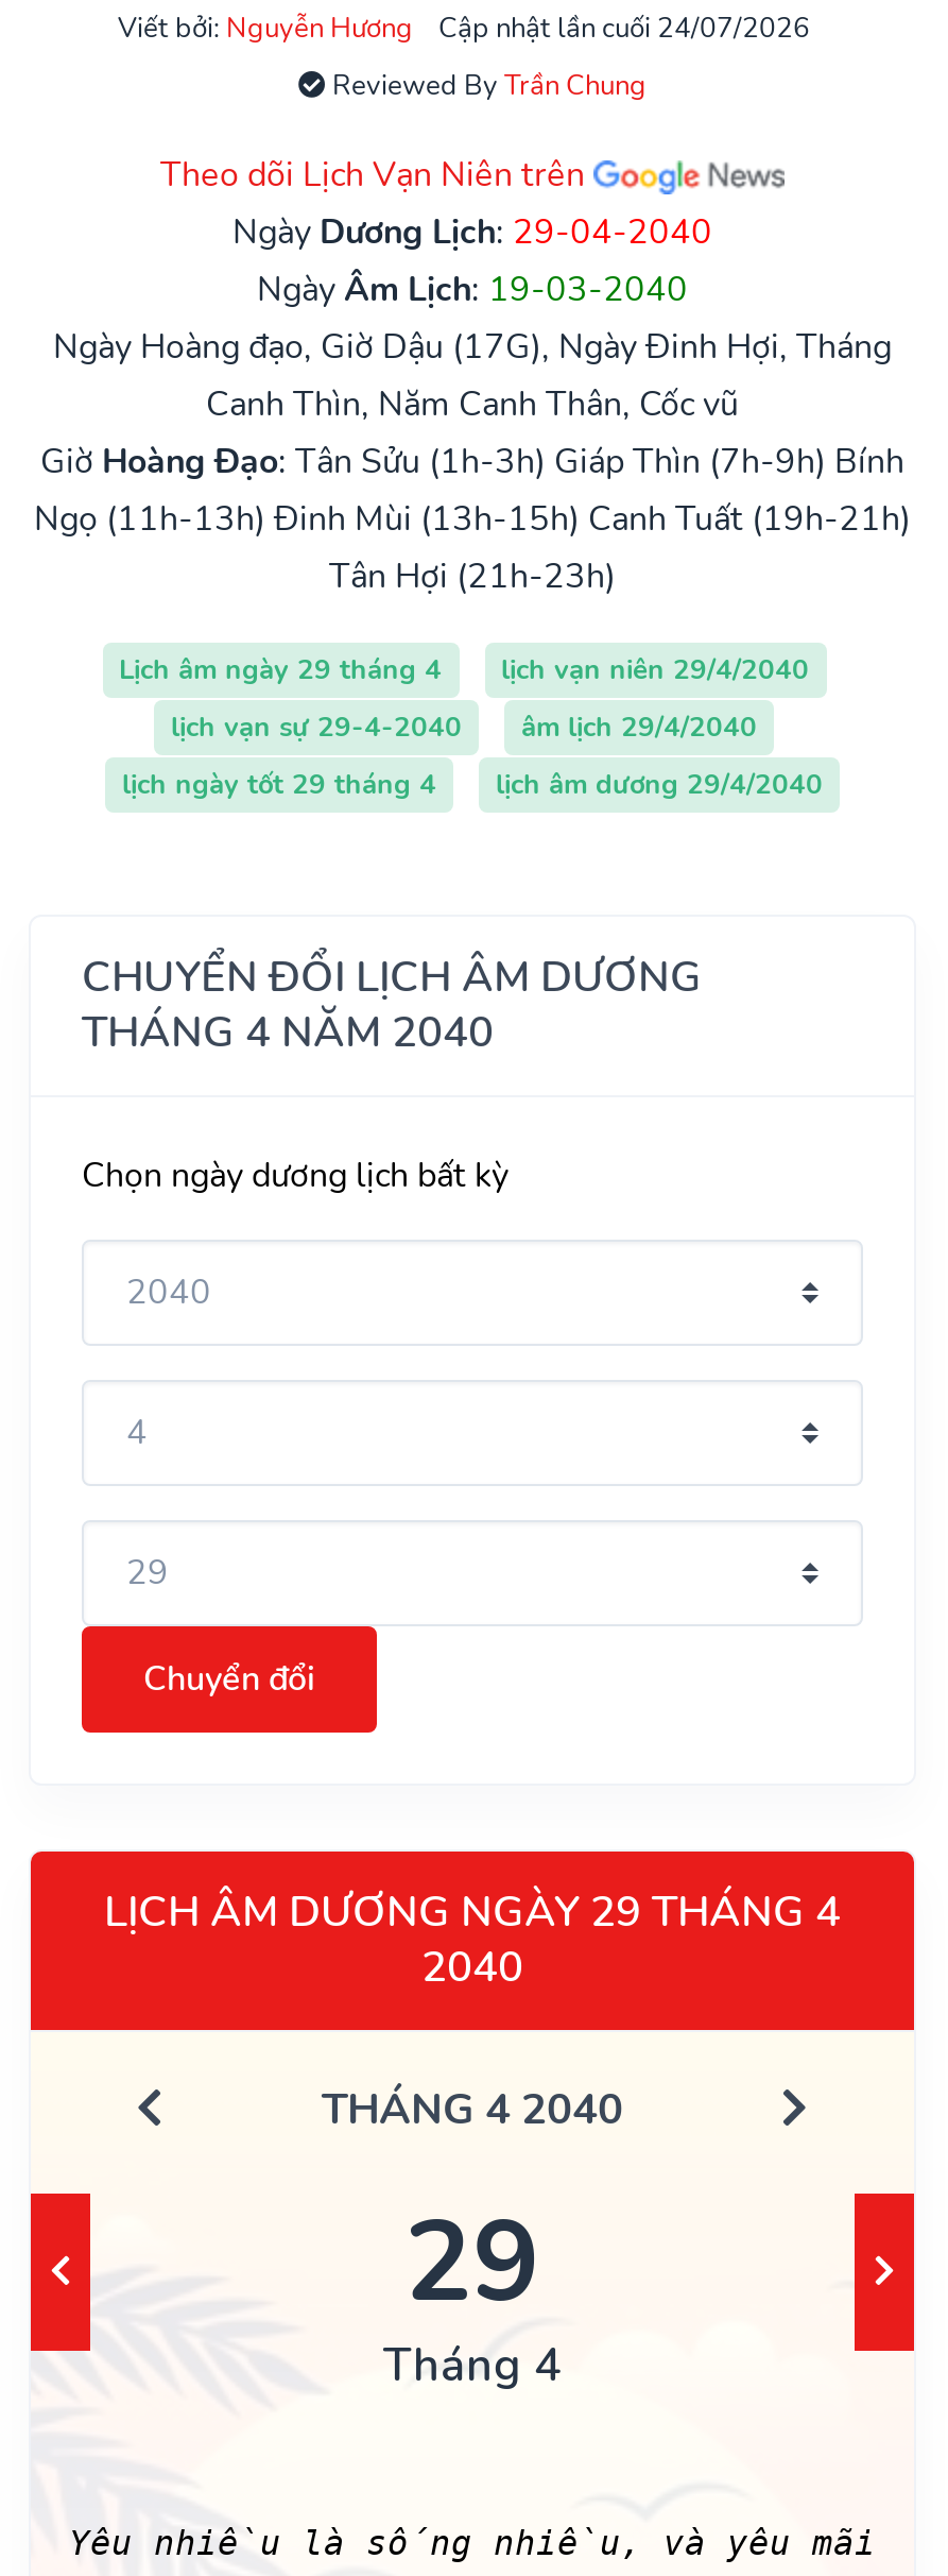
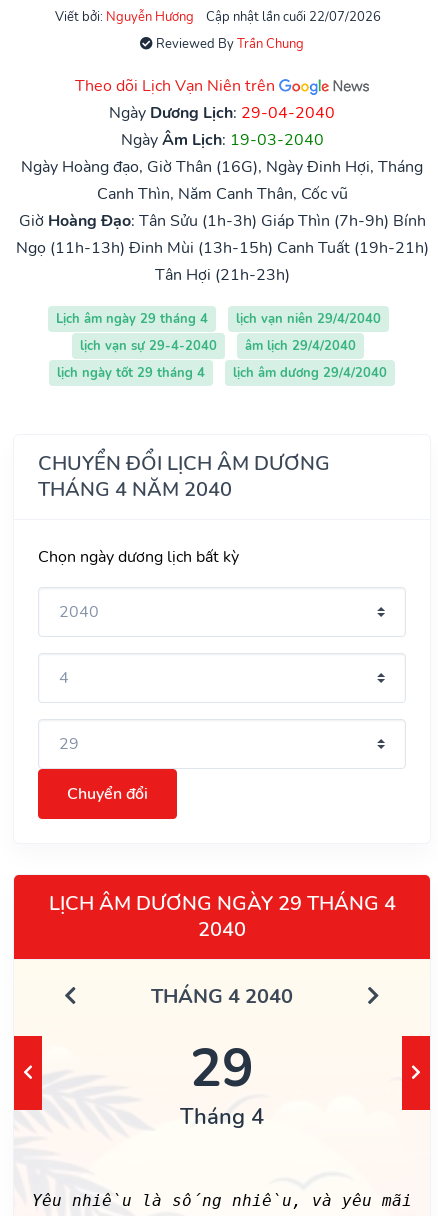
- Cập nhật lần cuối 24/07/2026
+ Cập nhật lần cuối 22/07/2026

- Ngày Hoàng đạo, Giờ Dậu (17G), Ngày Đinh Hợi, Tháng
+ Ngày Hoàng đạo, Giờ Thân (16G), Ngày Đinh Hợi, Tháng
